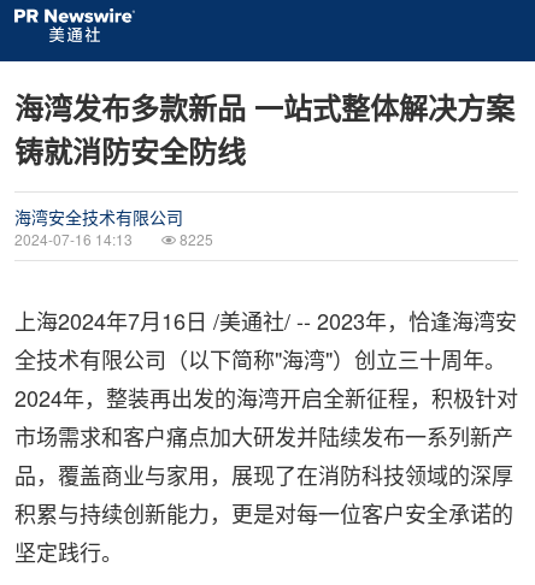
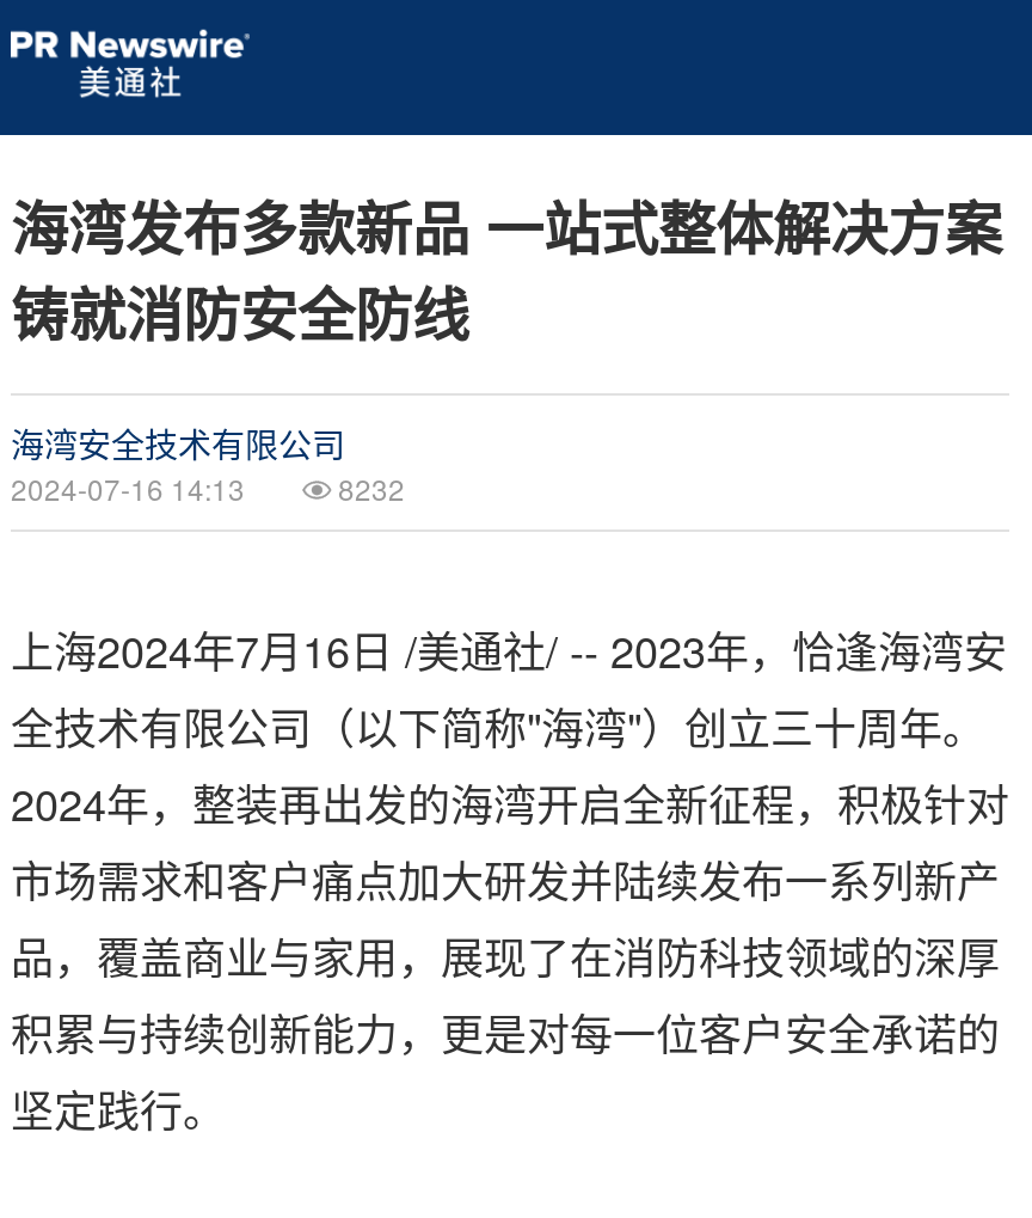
- 8225
+ 8232
